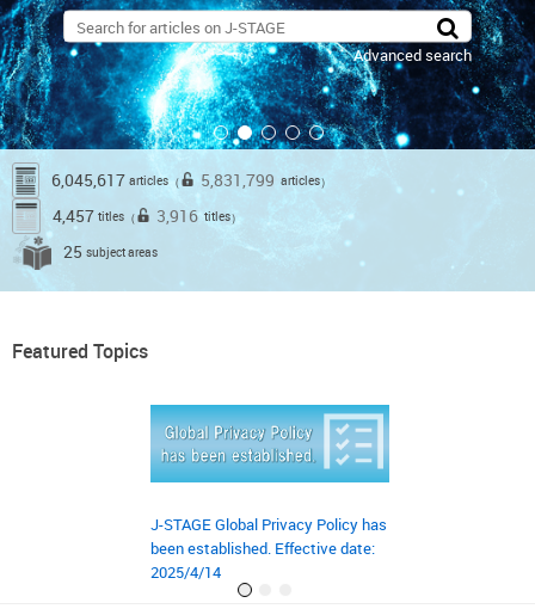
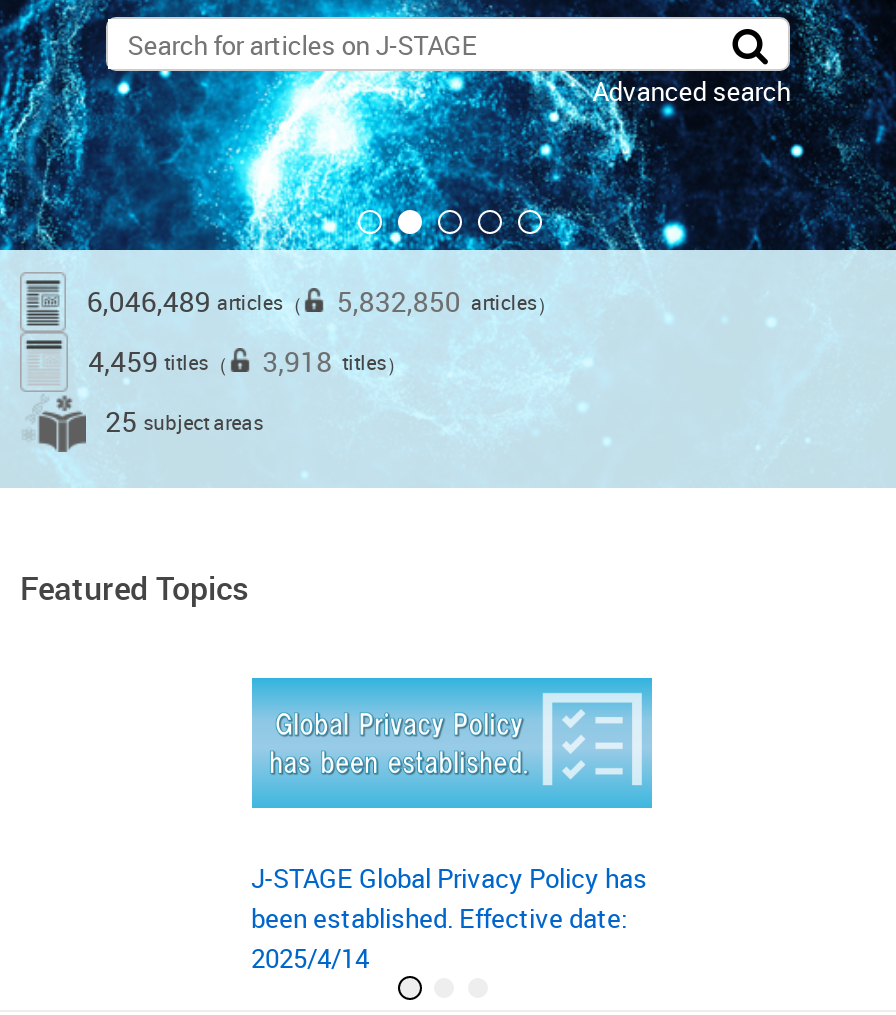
- 6,045,617 articles（
+ 6,046,489 articles（

- 5,831,799 articles）
+ 5,832,850 articles）

- 4,457 titles（
+ 4,459 titles（

- 3,916 titles）
+ 3,918 titles）
